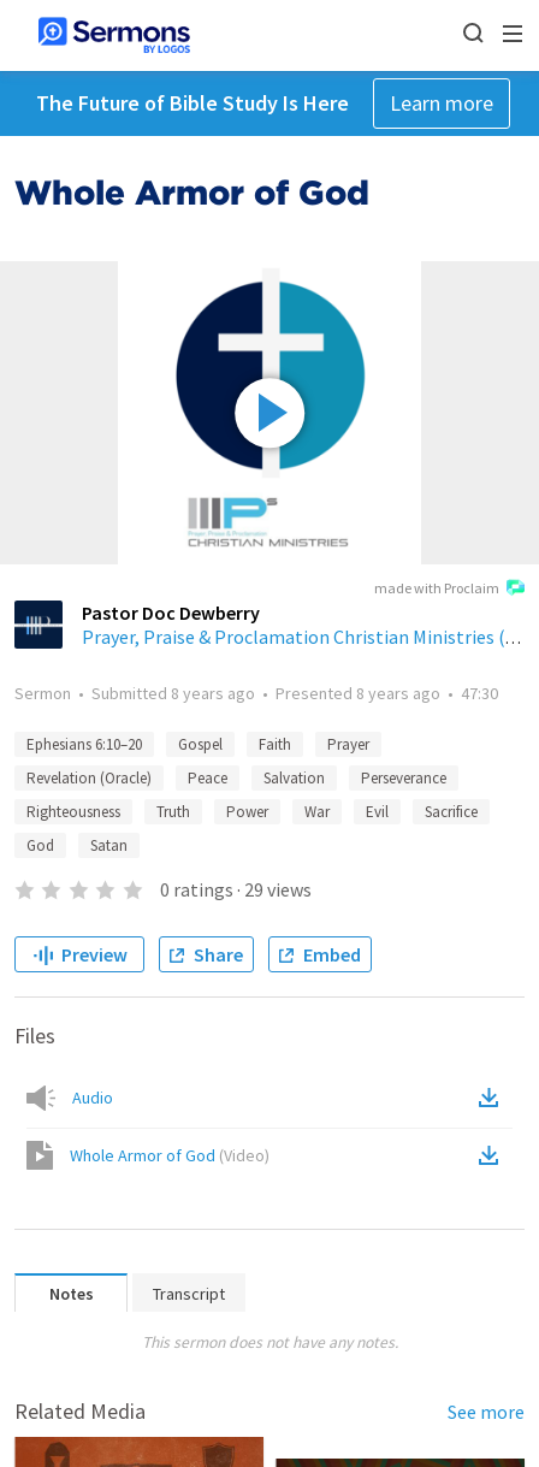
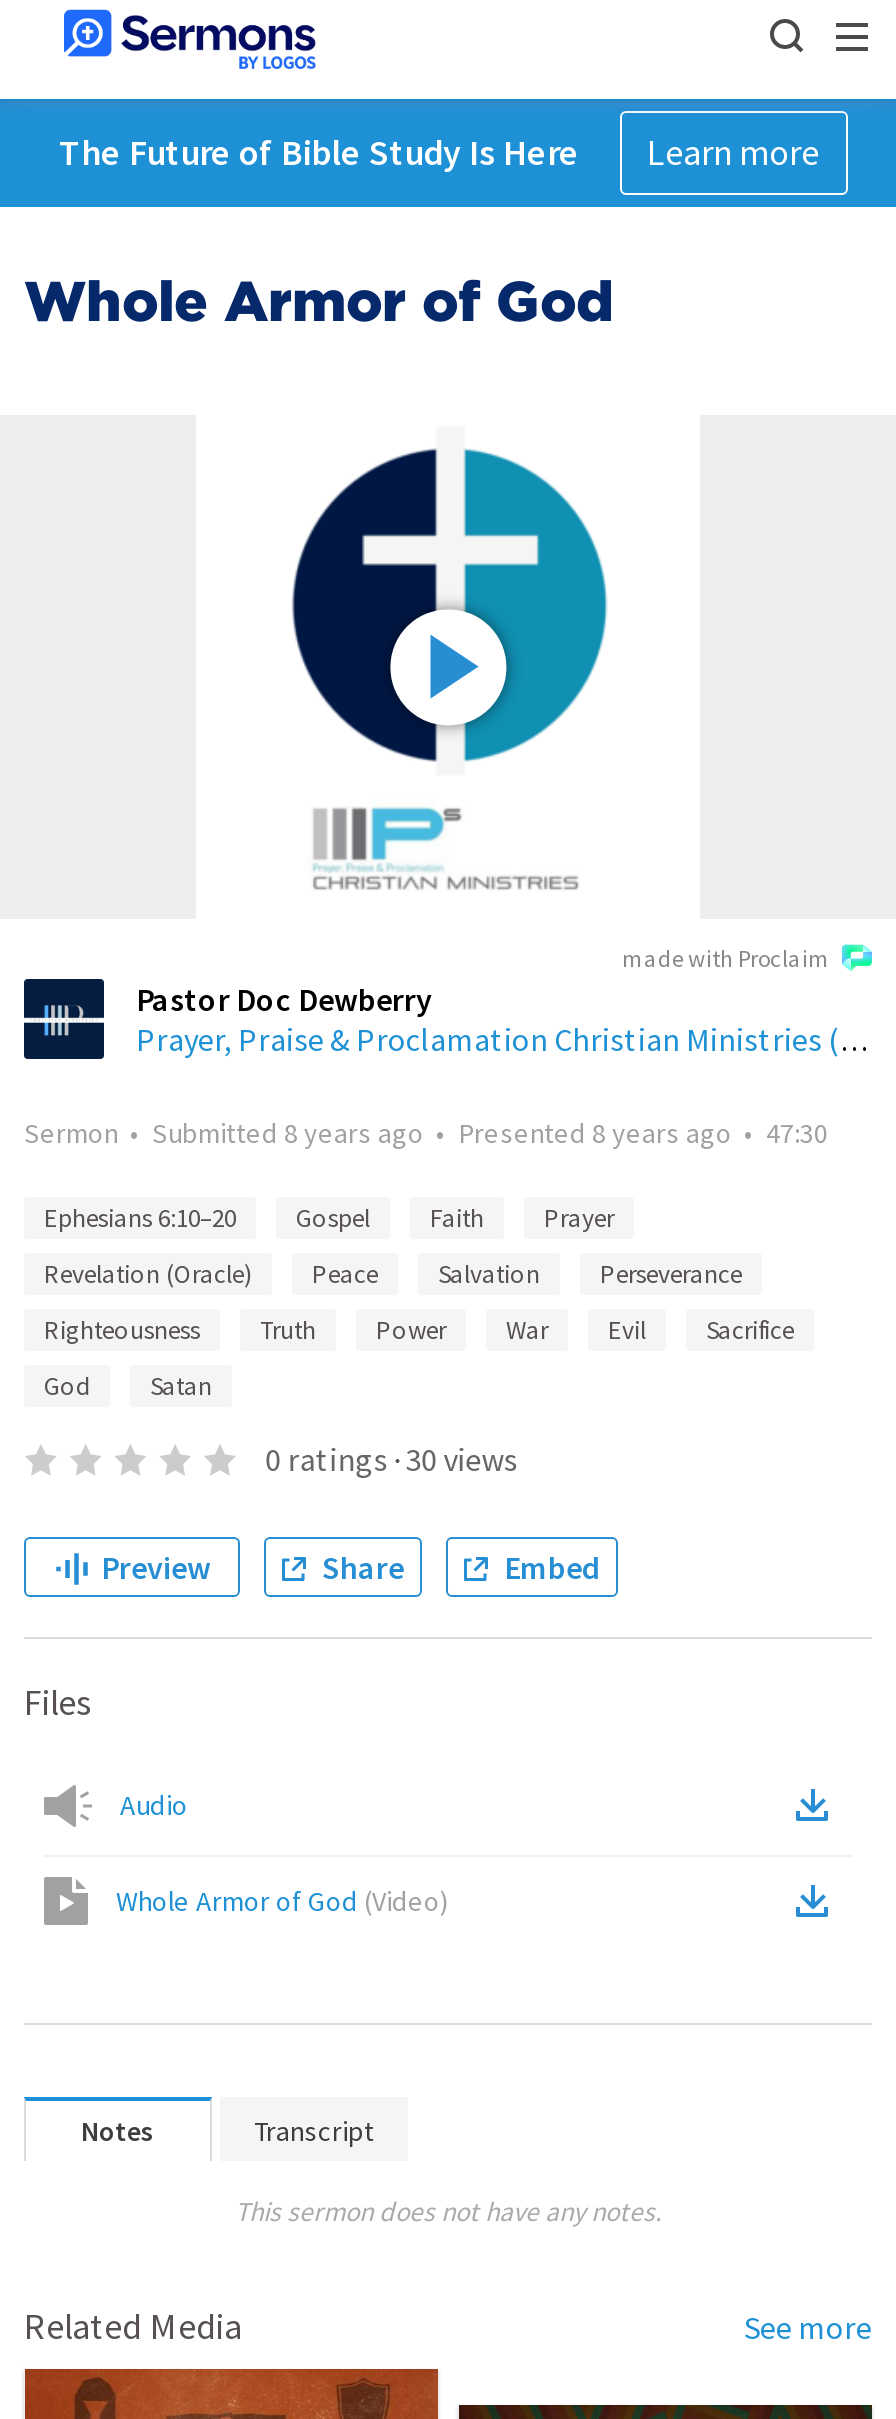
- 0 ratings · 29 views
+ 0 ratings · 30 views
